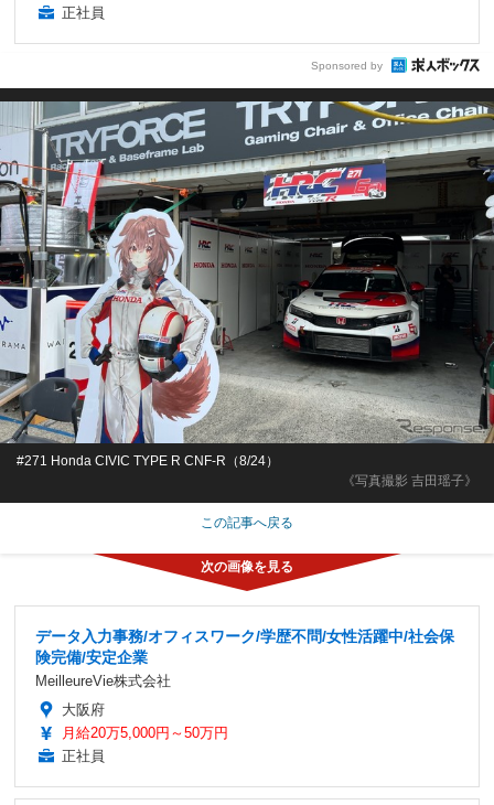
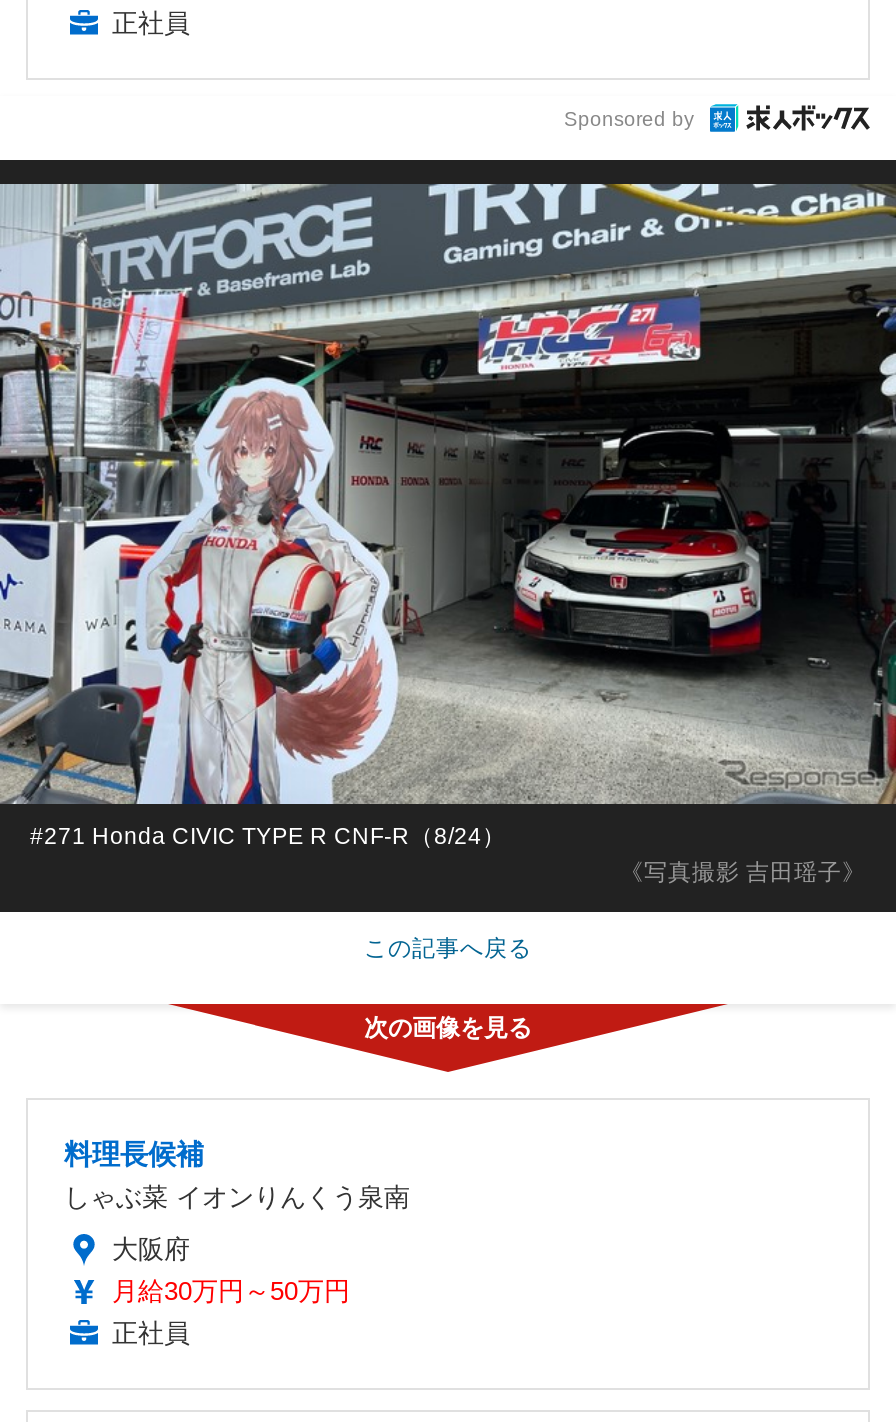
- データ入力事務/オフィスワーク/学歴不問/女性活躍中/社会保
- 険完備/安定企業
- MeilleureVie株式会社
+ 料理長候補
+ しゃぶ菜 イオンりんくう泉南

- 月給20万5,000円～50万円
+ 月給30万円～50万円
